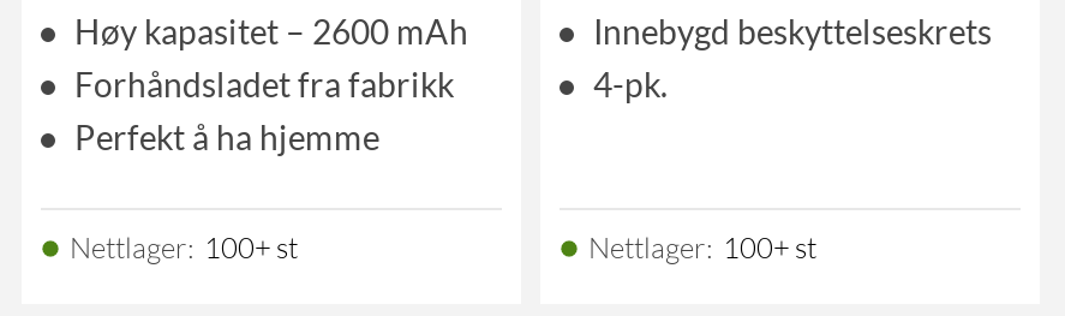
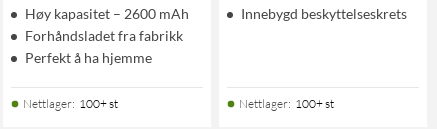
- 4-pk.
